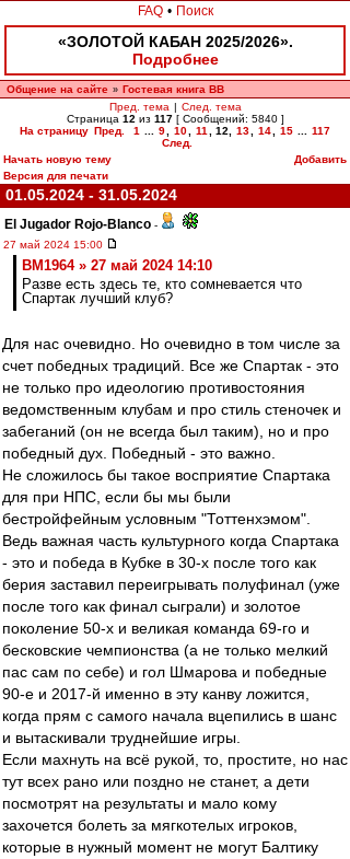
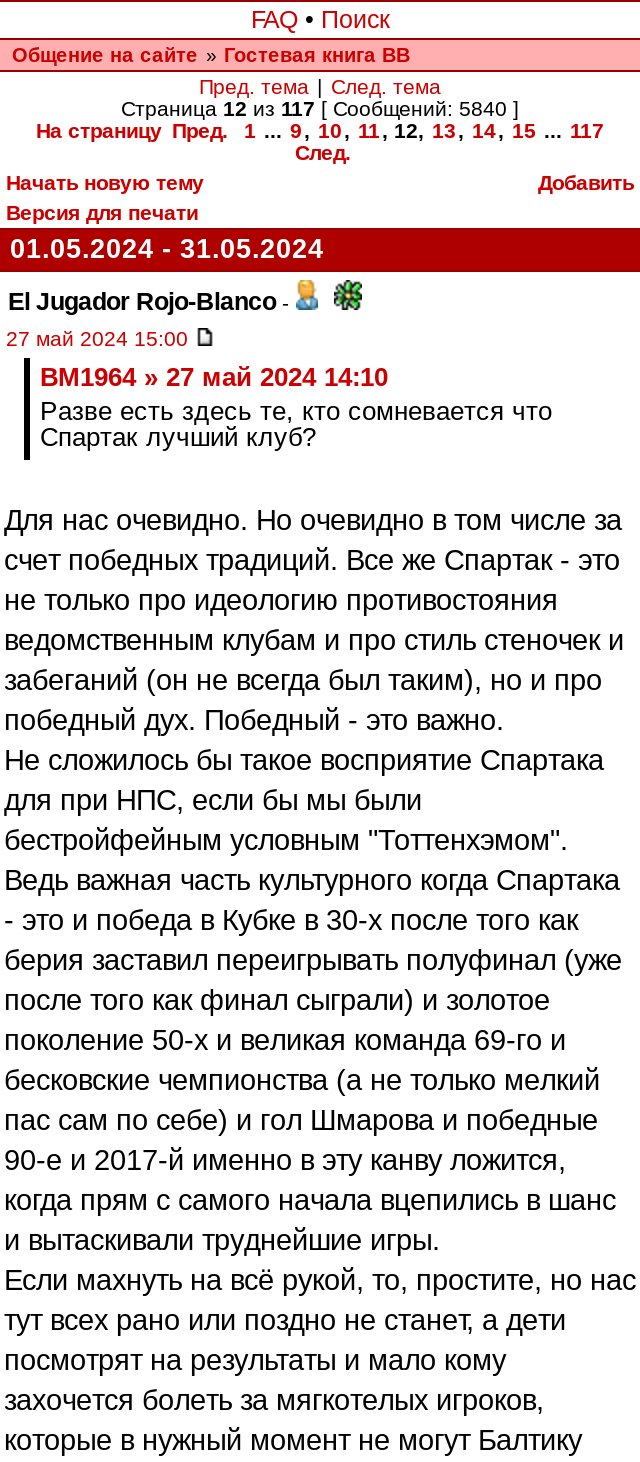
- «ЗОЛОТОЙ КАБАН 2025/2026».
- Подробнее
